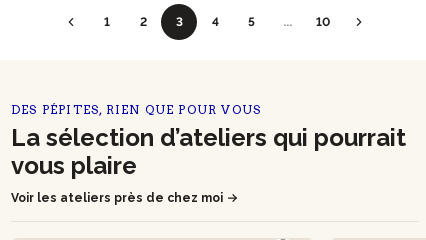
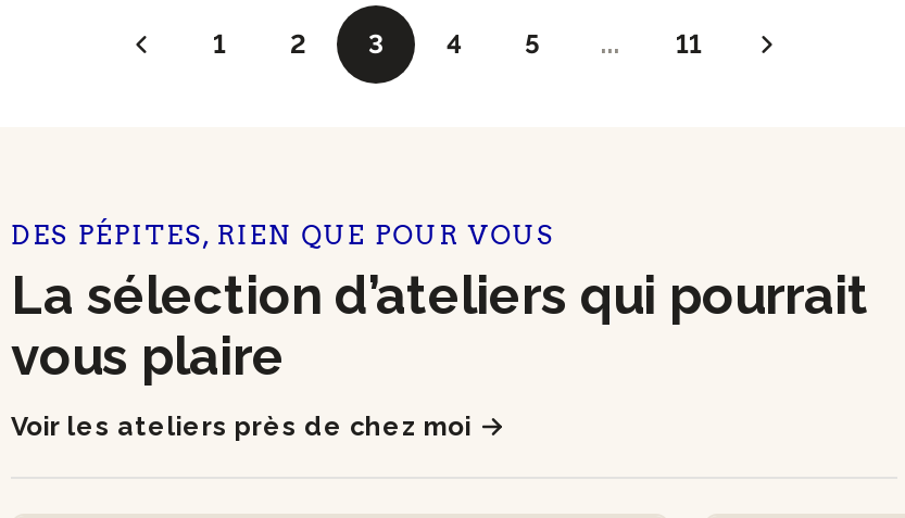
- 10
+ 11
